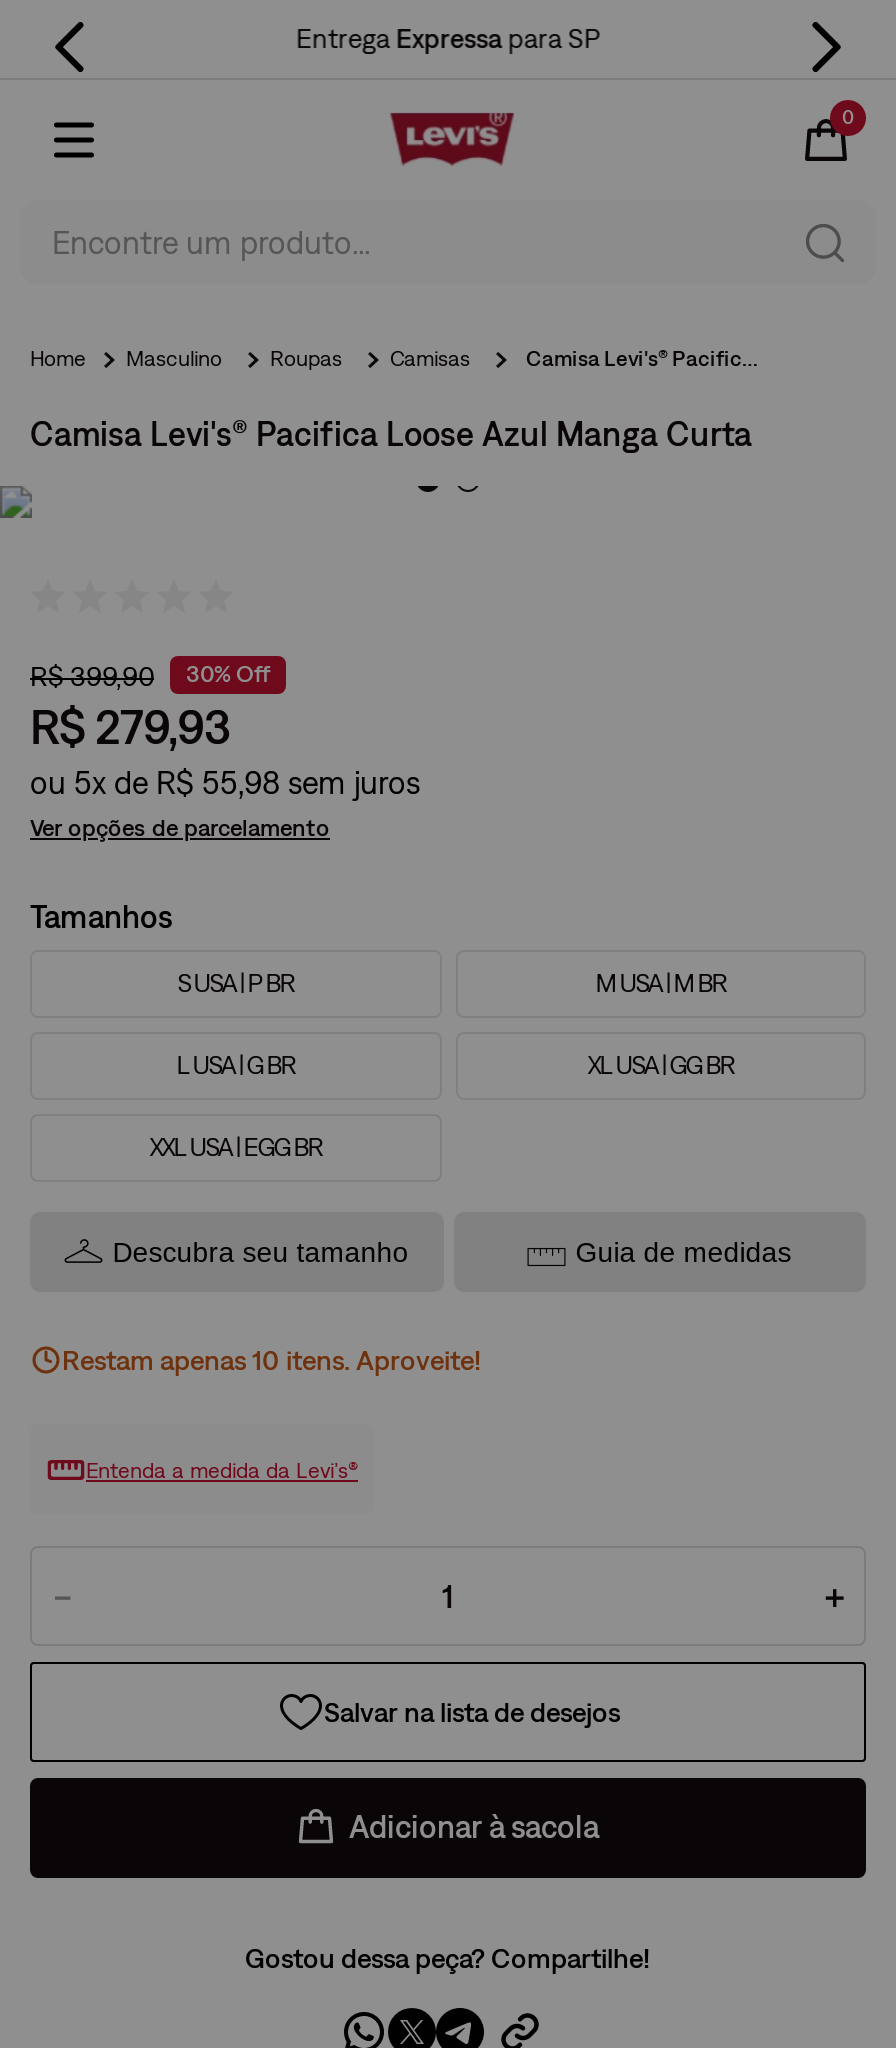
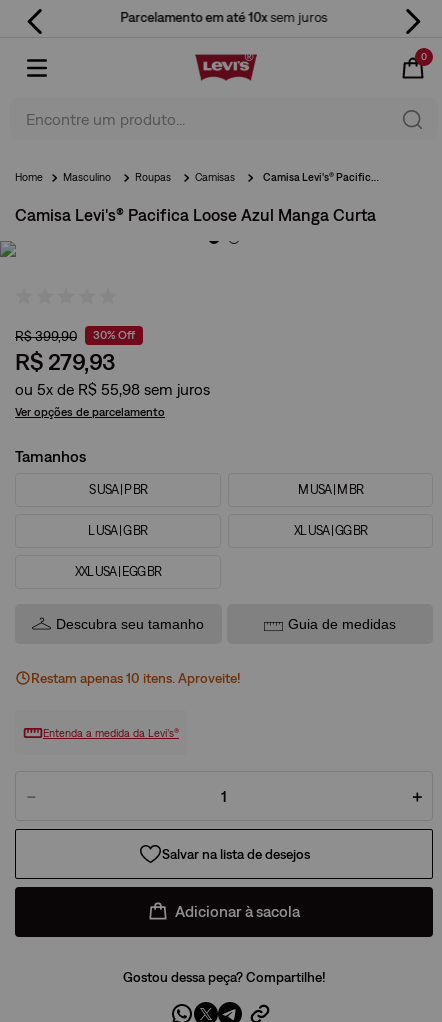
- Entrega Expressa para SP
+ Parcelamento em até 10x sem juros
